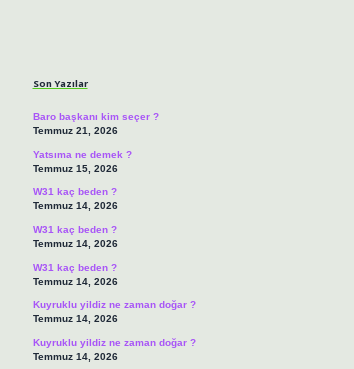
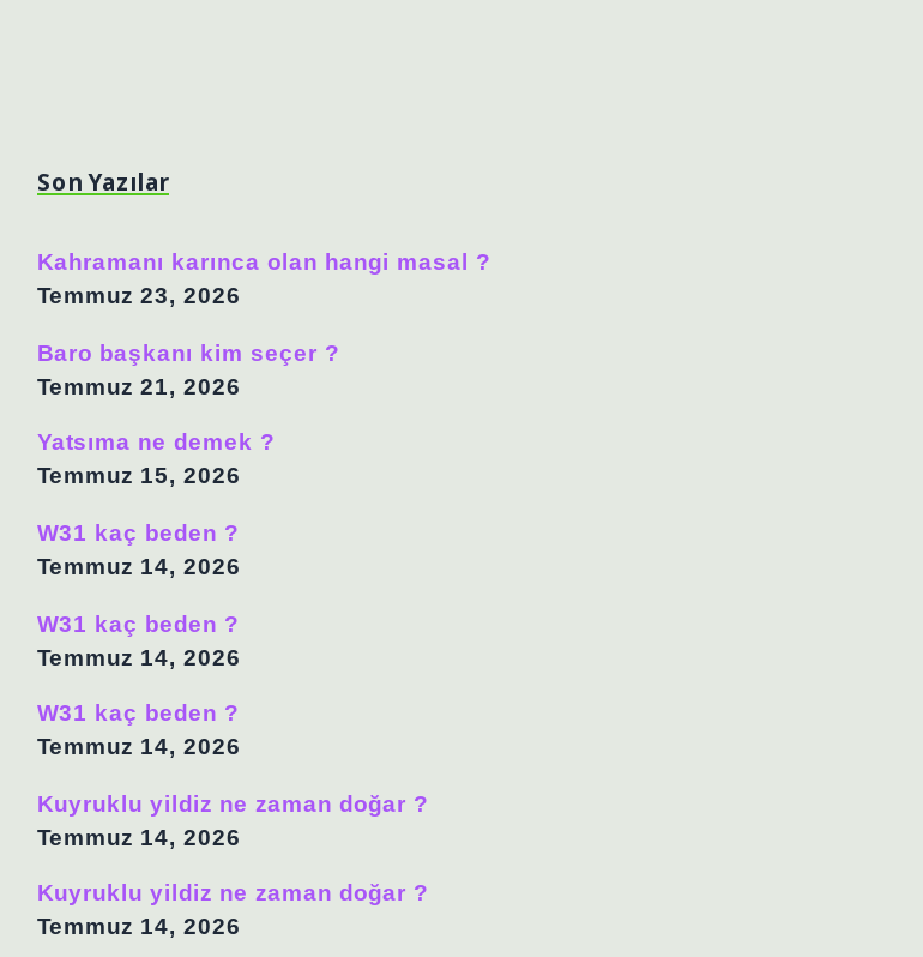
+ Kahramanı karınca olan hangi masal ?
+ Temmuz 23, 2026
